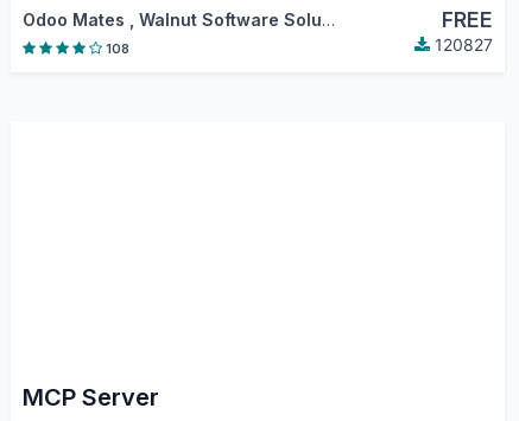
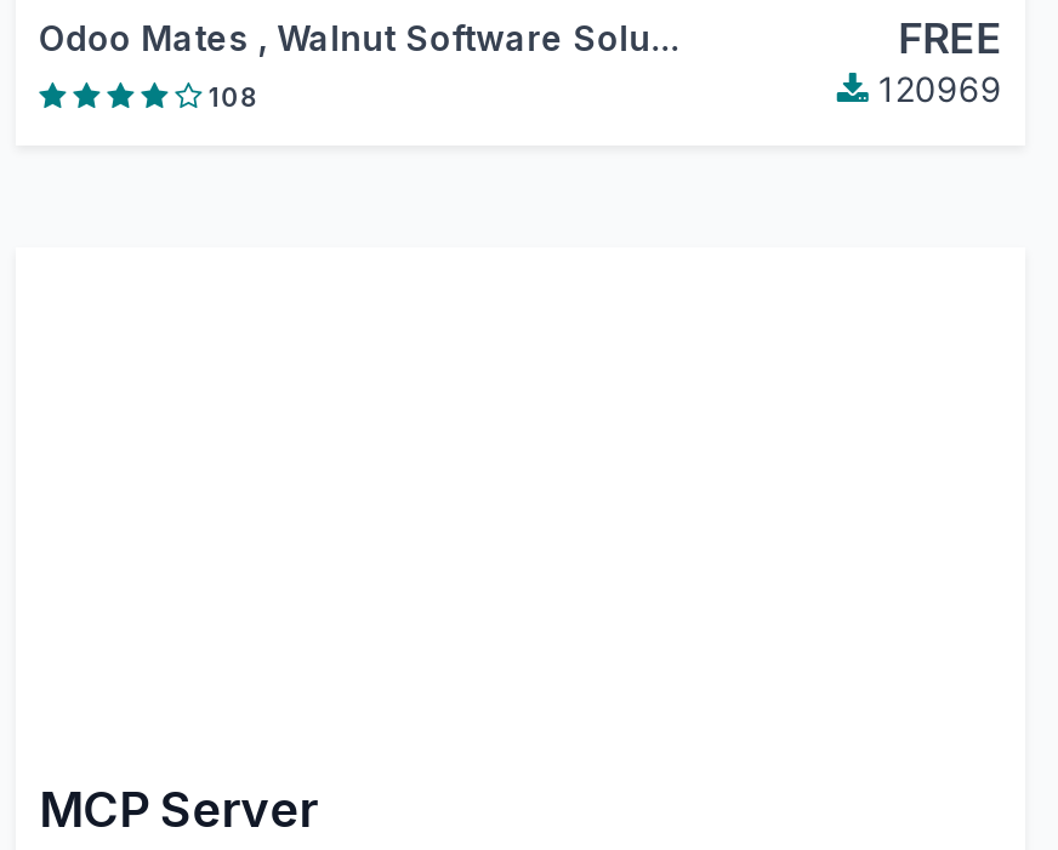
- 120827
+ 120969
